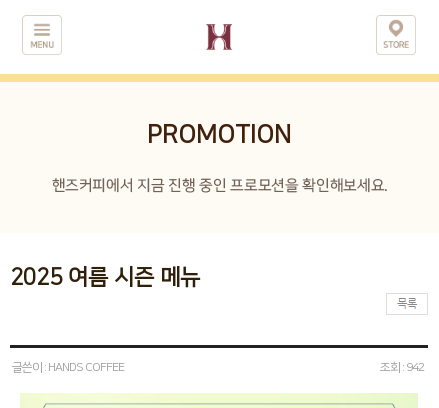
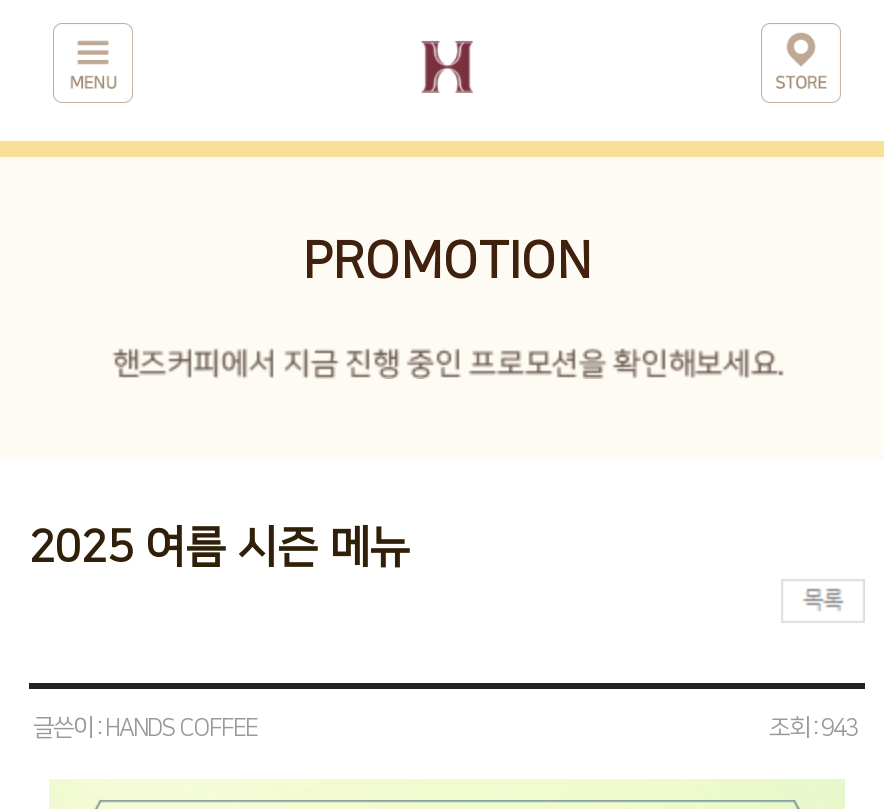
- 조회 : 942
+ 조회 : 943
